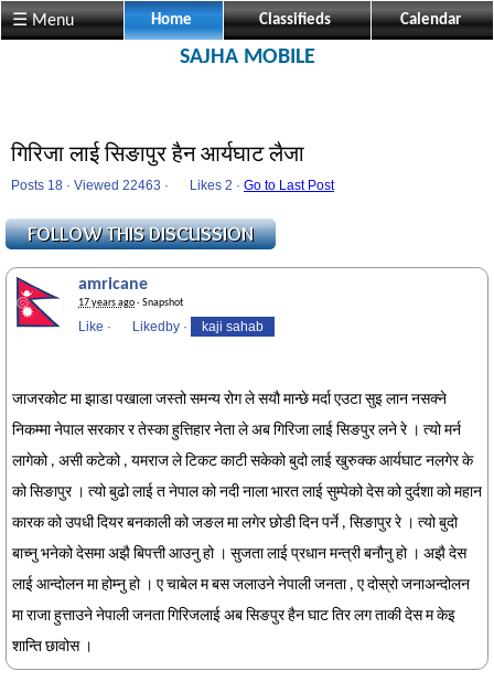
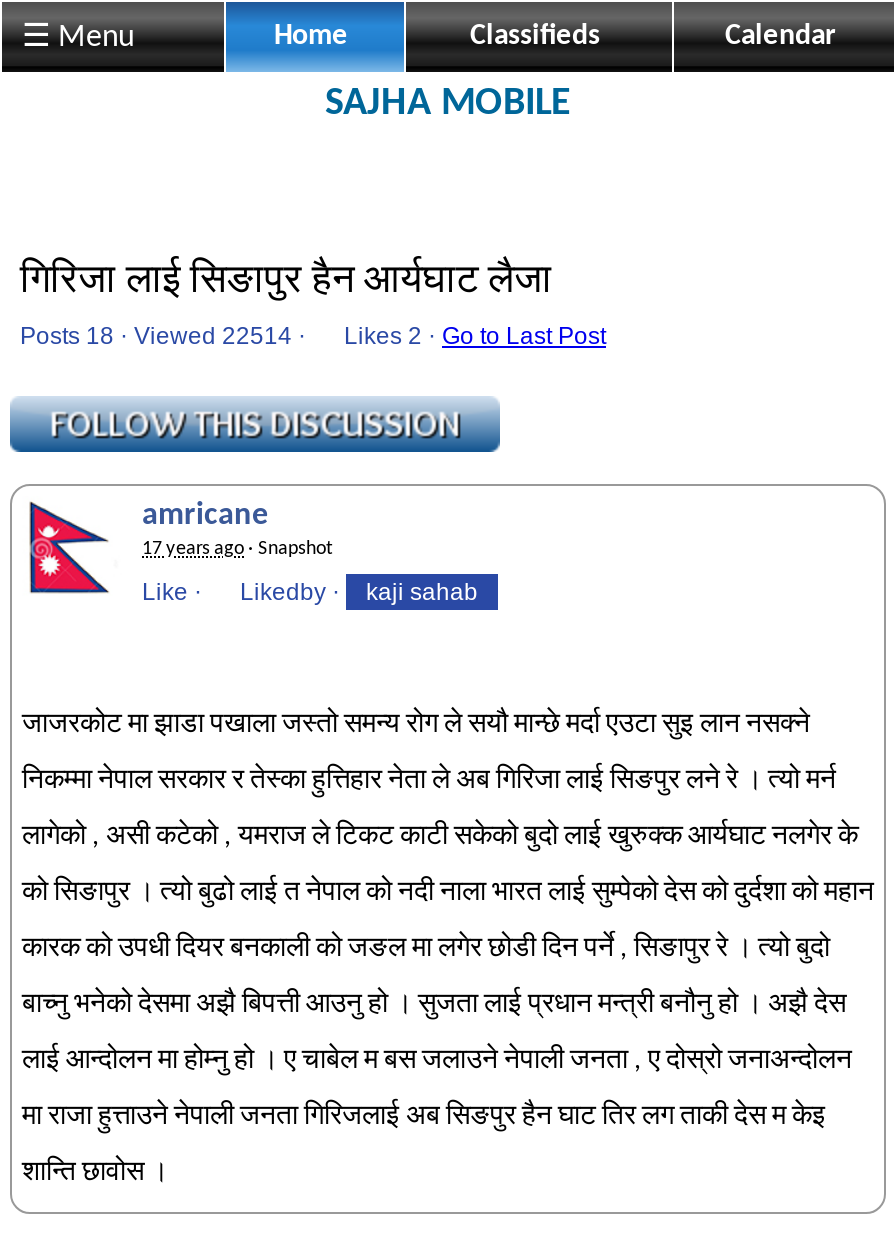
- Posts 18 · Viewed 22463 · Likes 2 · Go to Last Post
+ Posts 18 · Viewed 22514 · Likes 2 · Go to Last Post
